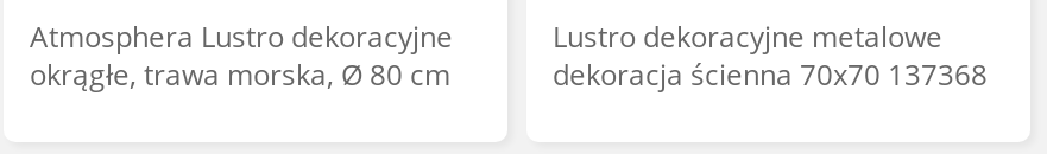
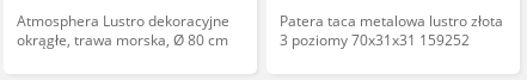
- Lustro dekoracyjne metalowe
- dekoracja ścienna 70x70 137368
+ Patera taca metalowa lustro złota
+ 3 poziomy 70x31x31 159252
